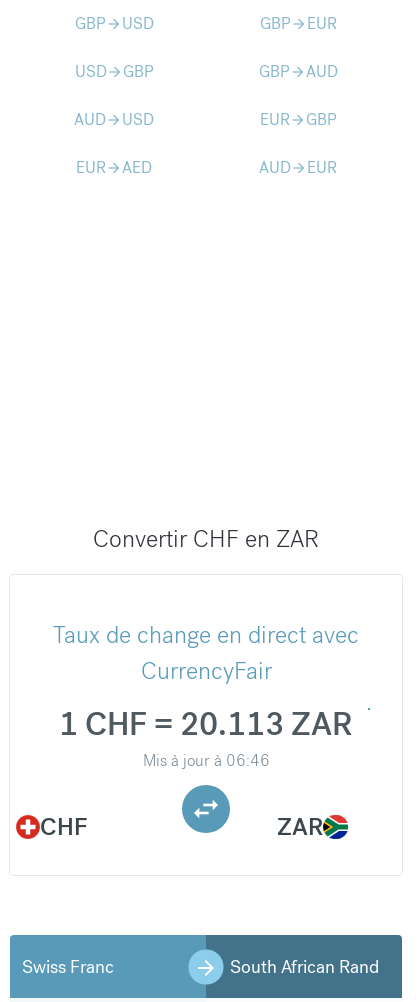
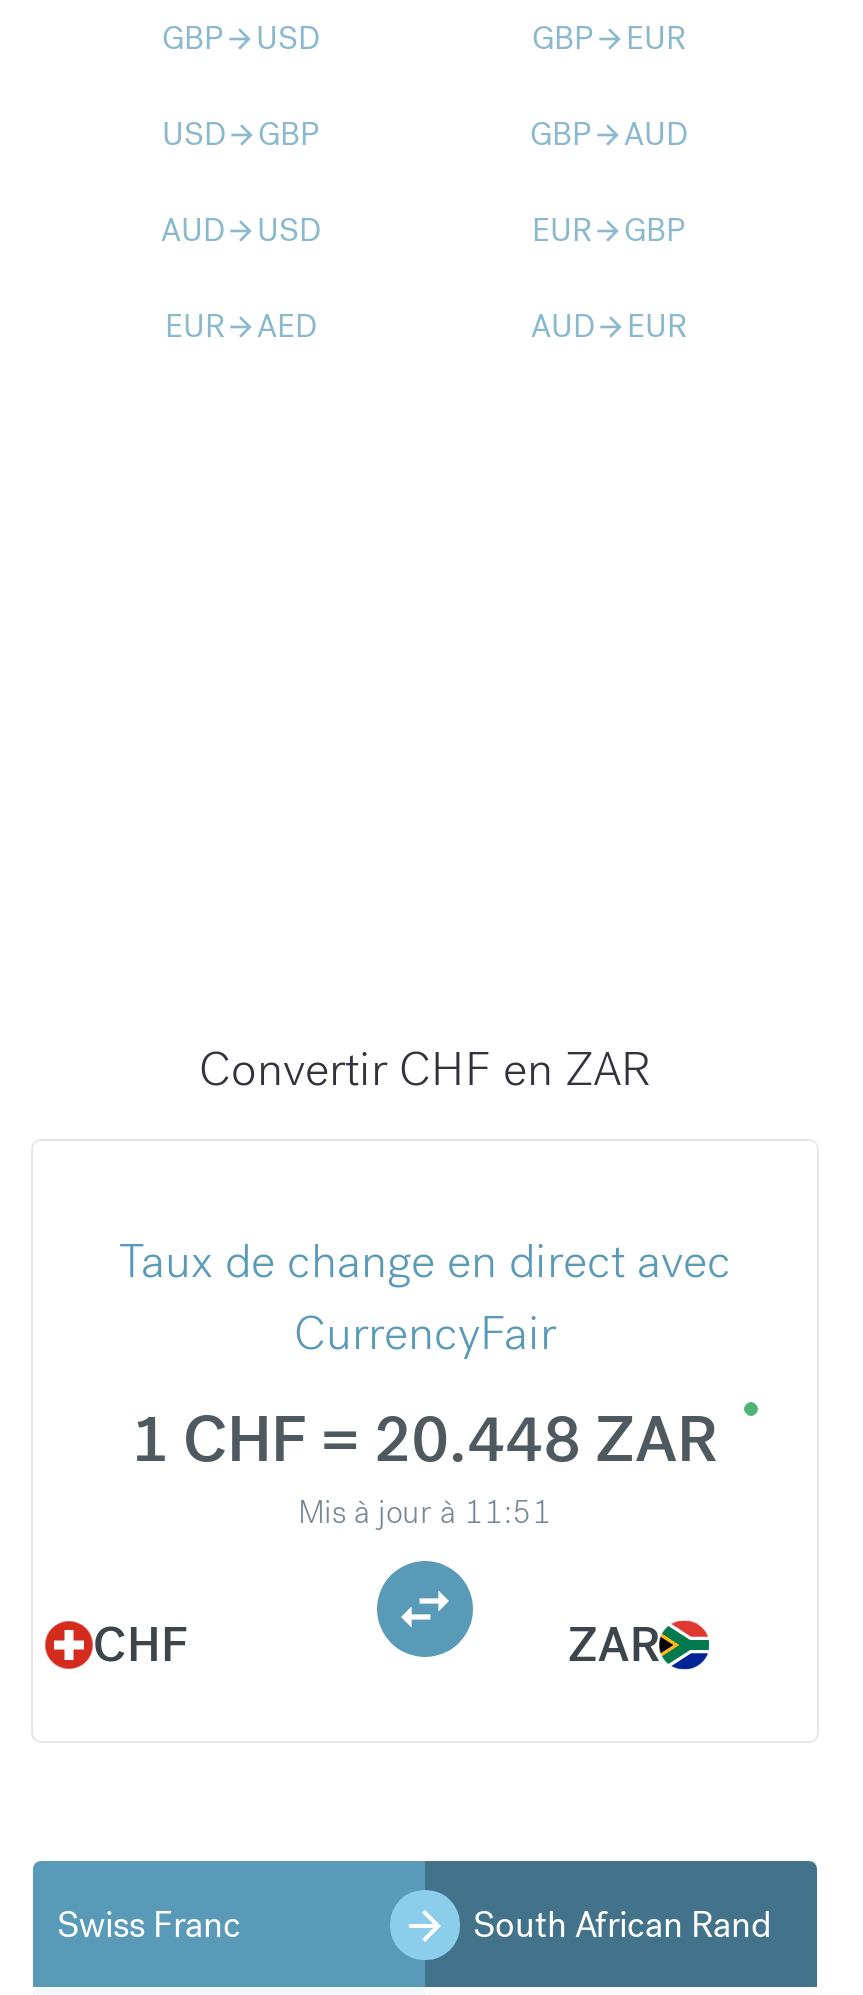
- 1 CHF = 20.113 ZAR
+ 1 CHF = 20.448 ZAR

- Mis à jour à 06:46
+ Mis à jour à 11:51
